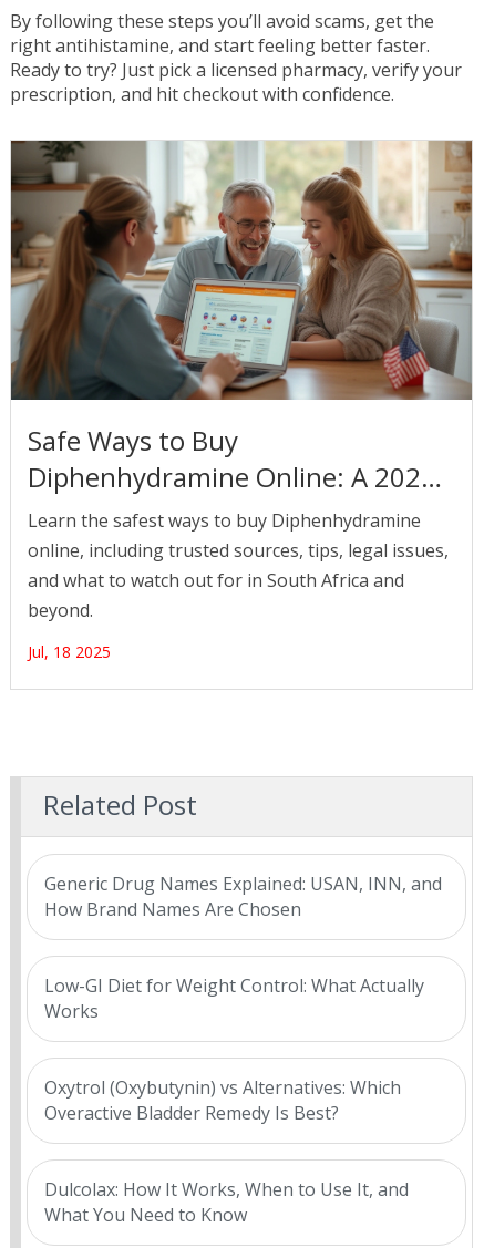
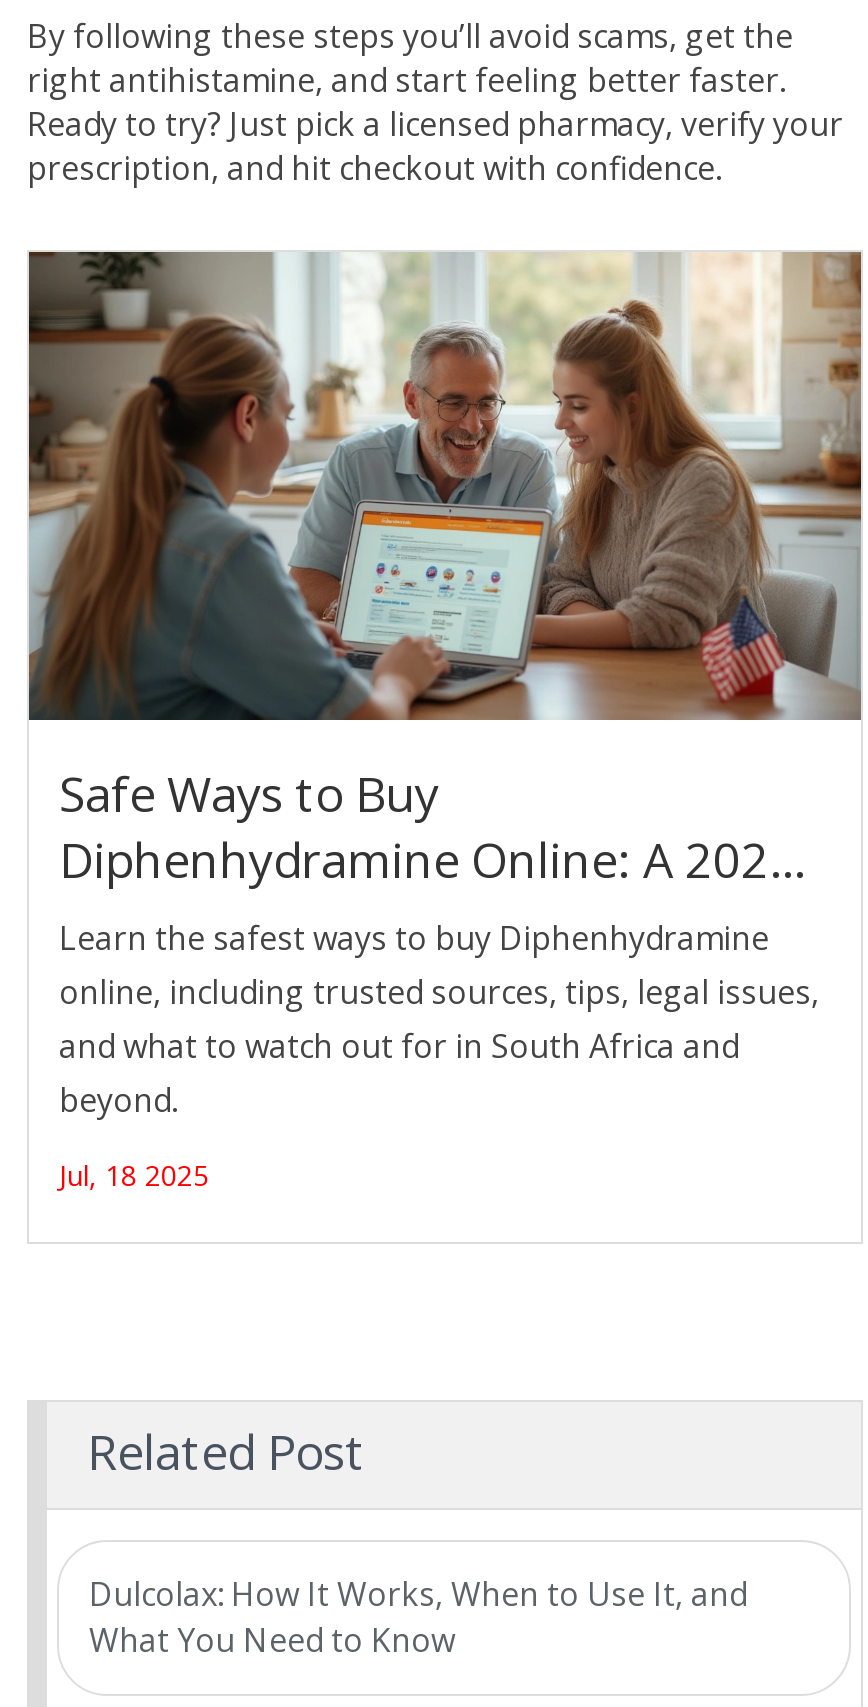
- Generic Drug Names Explained: USAN, INN, and
- How Brand Names Are Chosen
- Low-GI Diet for Weight Control: What Actually
- Works
- Oxytrol (Oxybutynin) vs Alternatives: Which
- Overactive Bladder Remedy Is Best?
